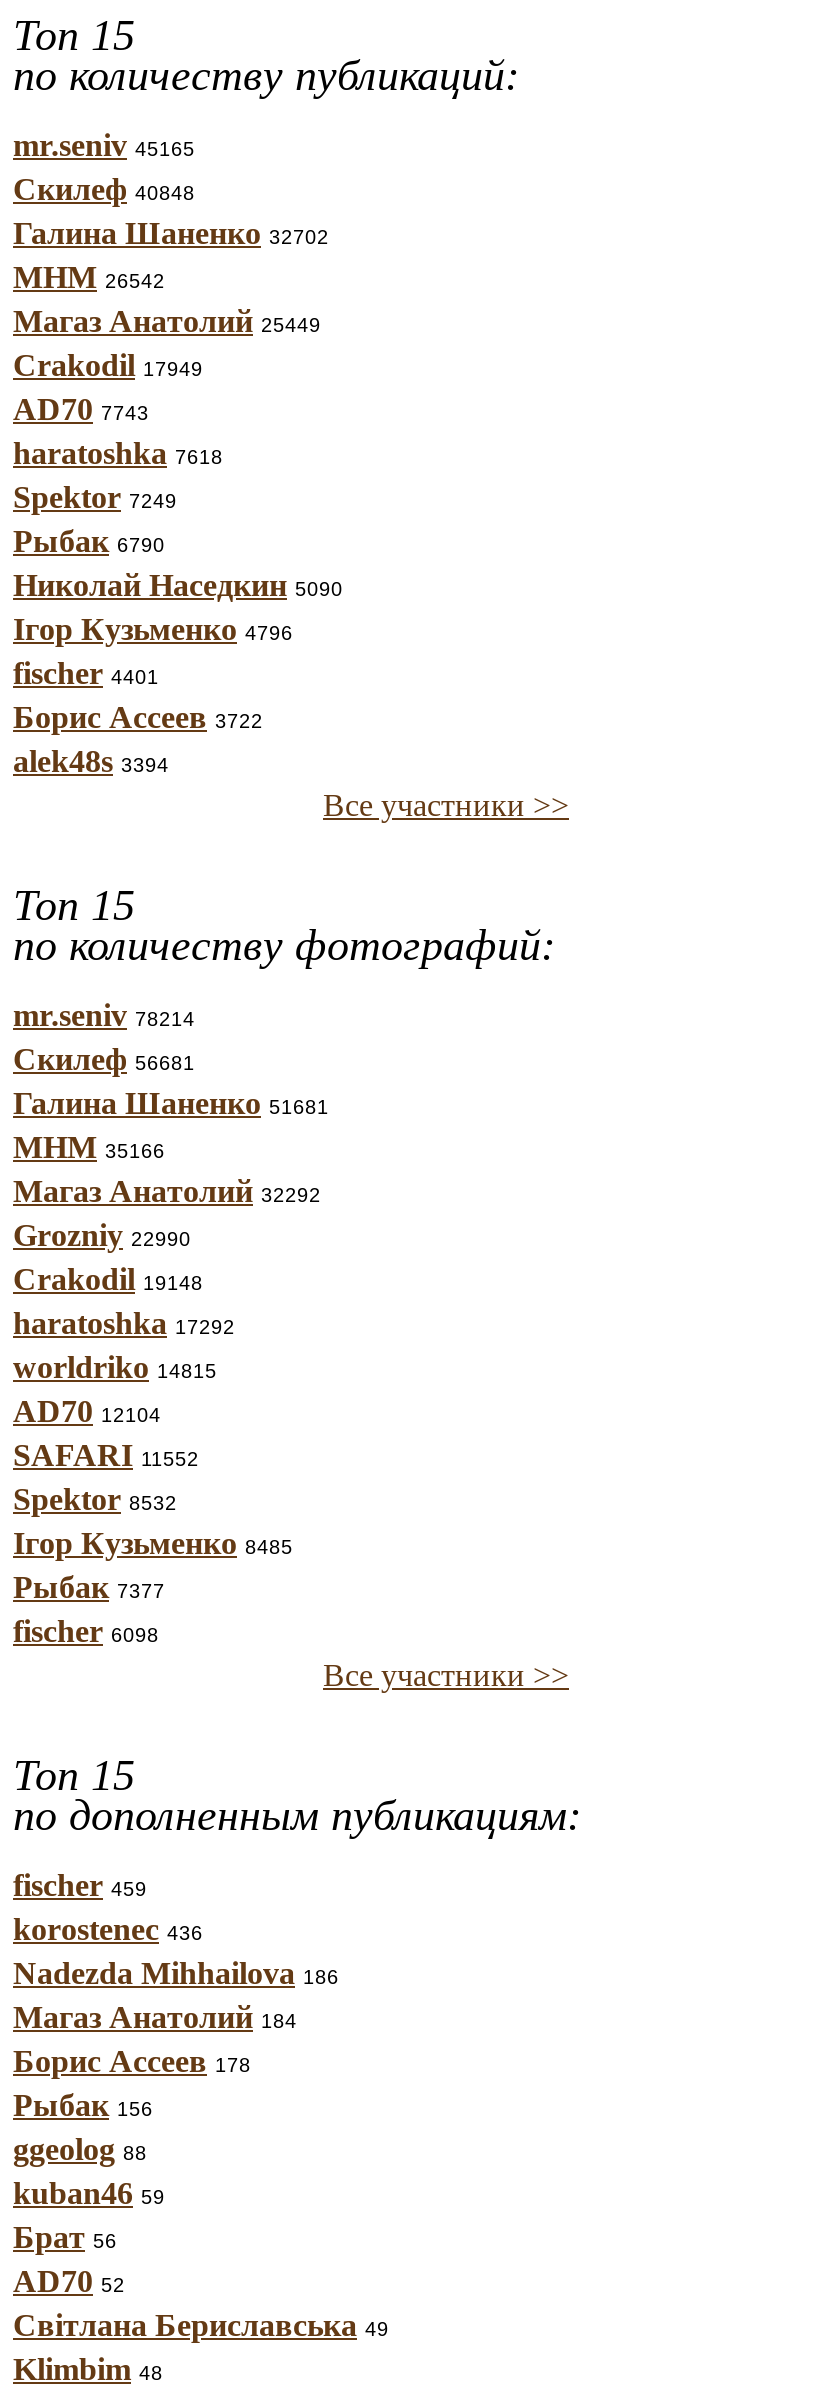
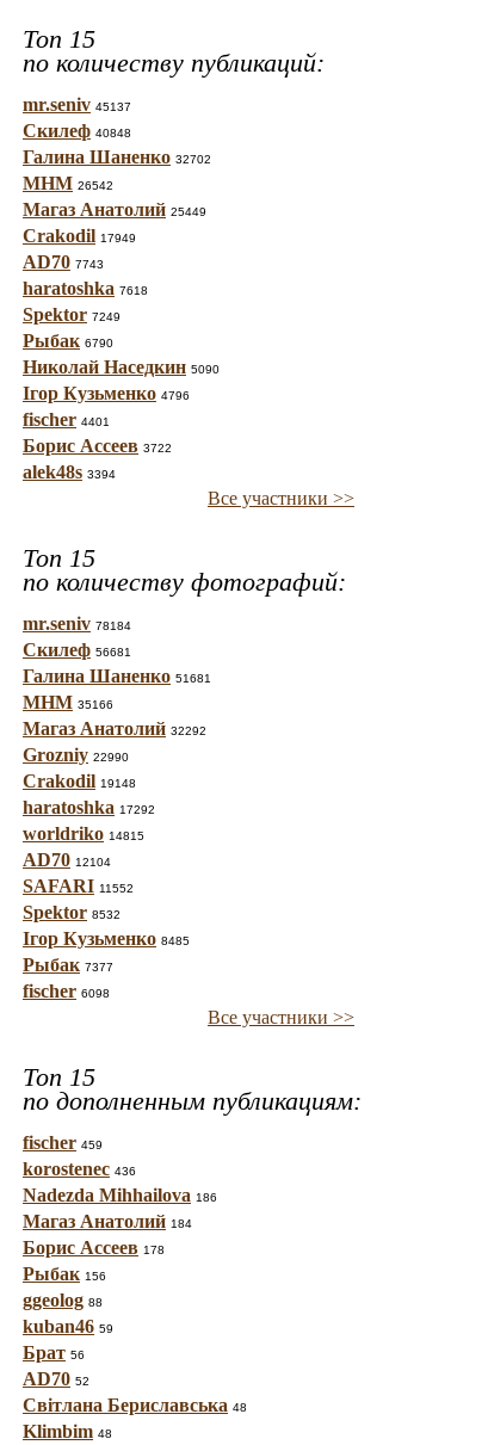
- mr.seniv 45165
+ mr.seniv 45137

- mr.seniv 78214
+ mr.seniv 78184

- Світлана Бериславська 49
+ Світлана Бериславська 48
